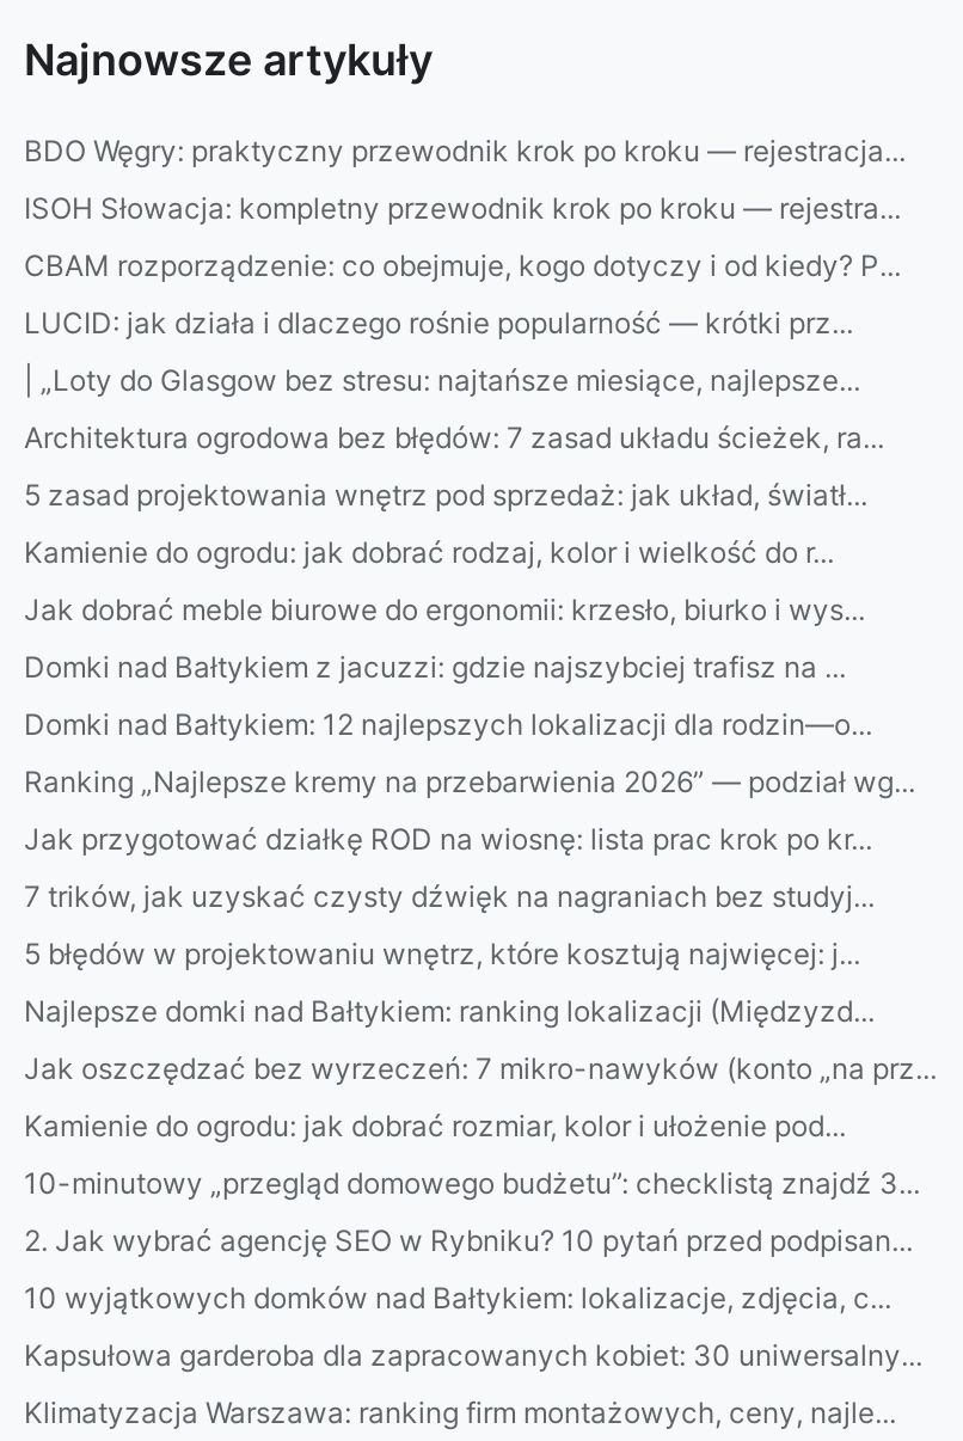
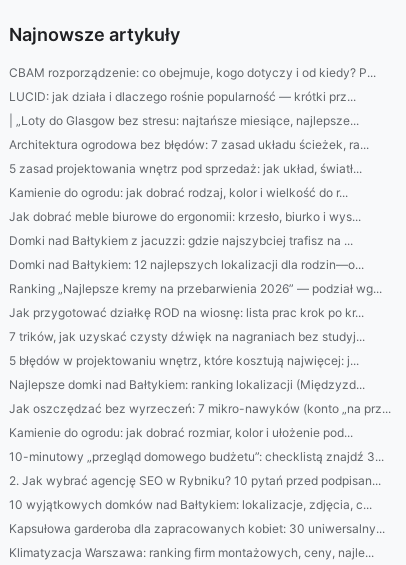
- BDO Węgry: praktyczny przewodnik krok po kroku — rejestracja...
- ISOH Słowacja: kompletny przewodnik krok po kroku — rejestra...
